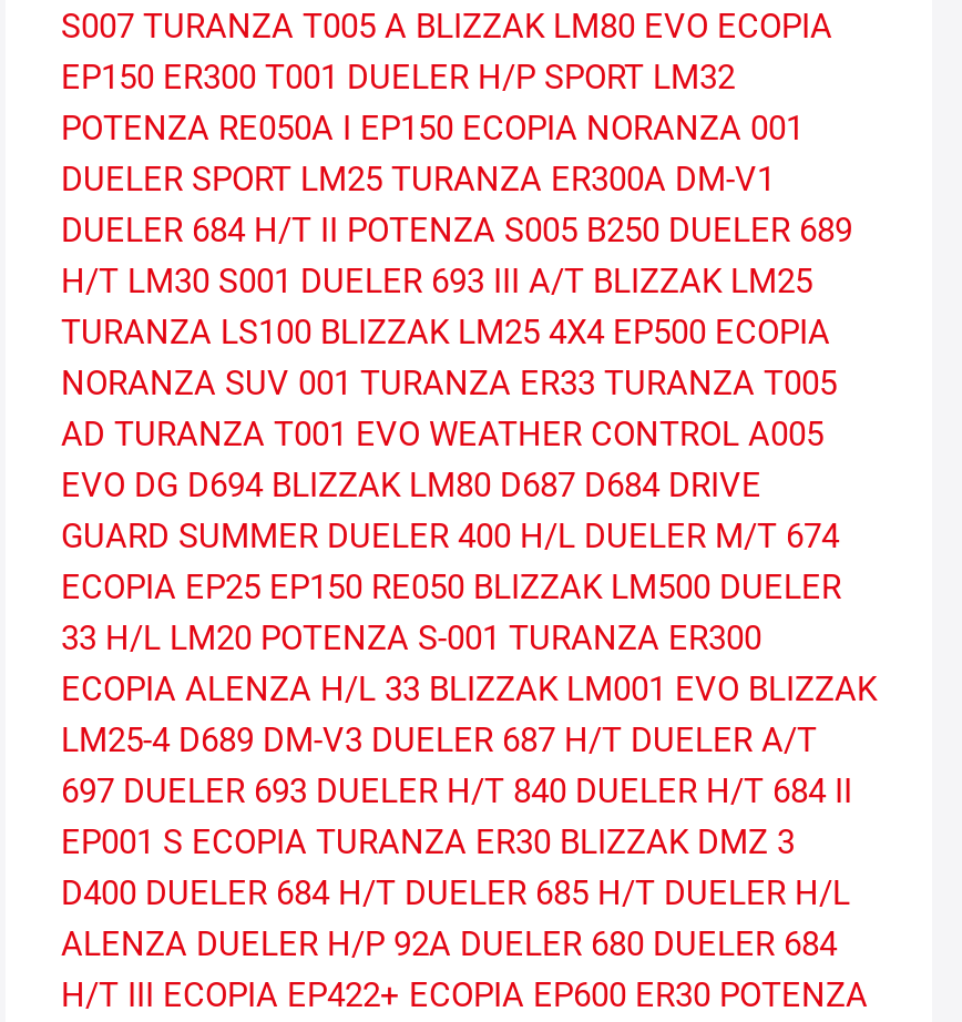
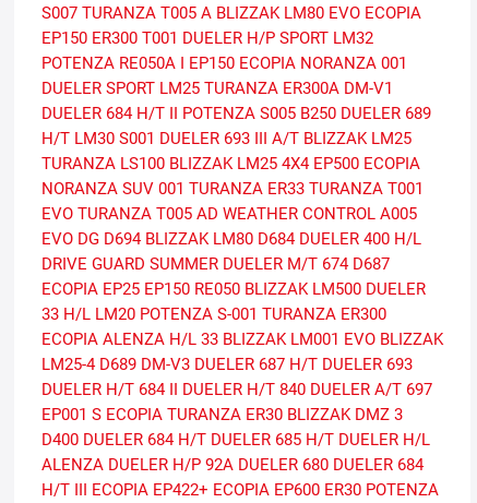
- NORANZA SUV 001 TURANZA ER33 TURANZA T005
- AD TURANZA T001 EVO WEATHER CONTROL A005
- EVO DG D694 BLIZZAK LM80 D687 D684 DRIVE
- GUARD SUMMER DUELER 400 H/L DUELER M/T 674
+ NORANZA SUV 001 TURANZA ER33 TURANZA T001
+ EVO TURANZA T005 AD WEATHER CONTROL A005
+ EVO DG D694 BLIZZAK LM80 D684 DUELER 400 H/L
+ DRIVE GUARD SUMMER DUELER M/T 674 D687

- LM25-4 D689 DM-V3 DUELER 687 H/T DUELER A/T
- 697 DUELER 693 DUELER H/T 840 DUELER H/T 684 II
+ LM25-4 D689 DM-V3 DUELER 687 H/T DUELER 693
+ DUELER H/T 684 II DUELER H/T 840 DUELER A/T 697
